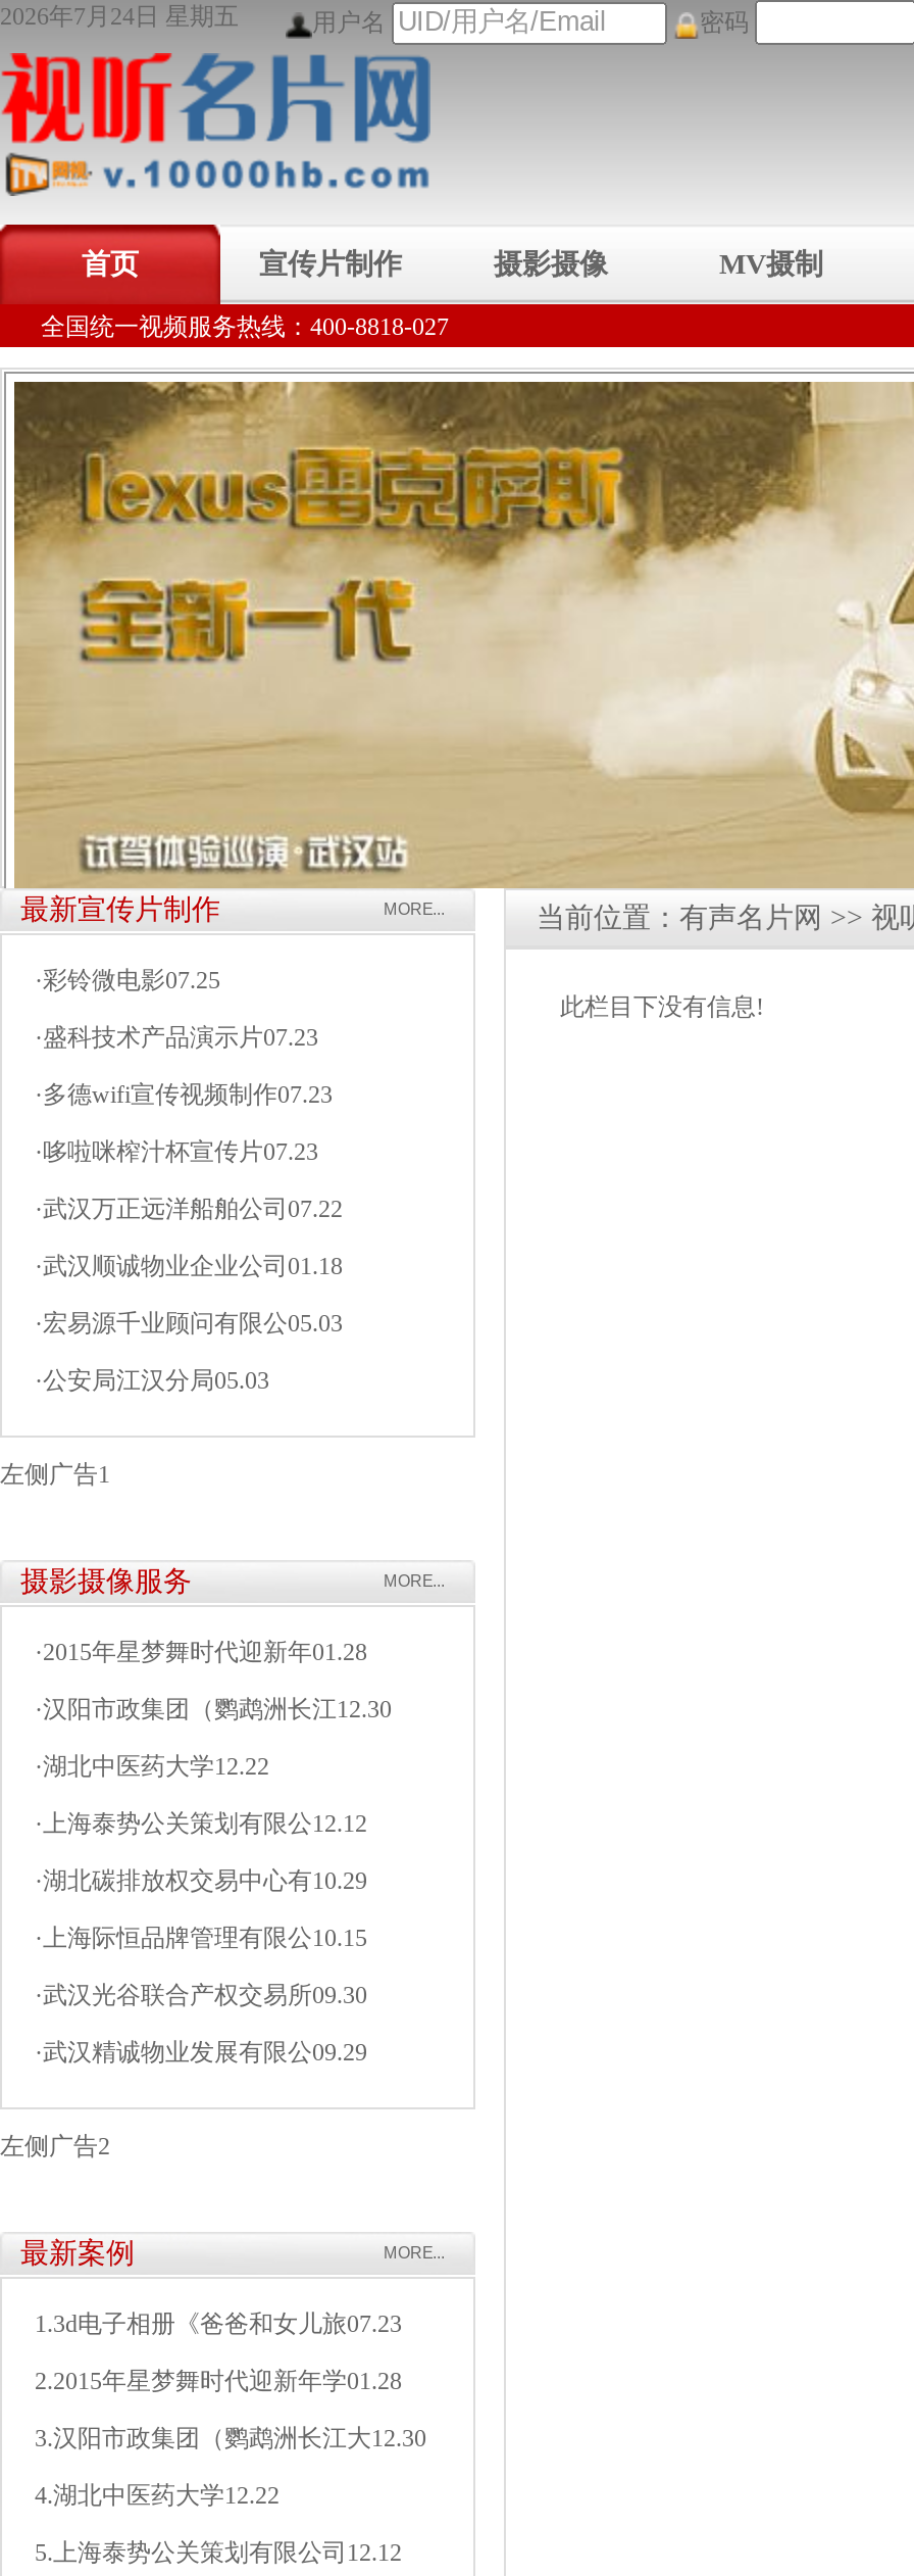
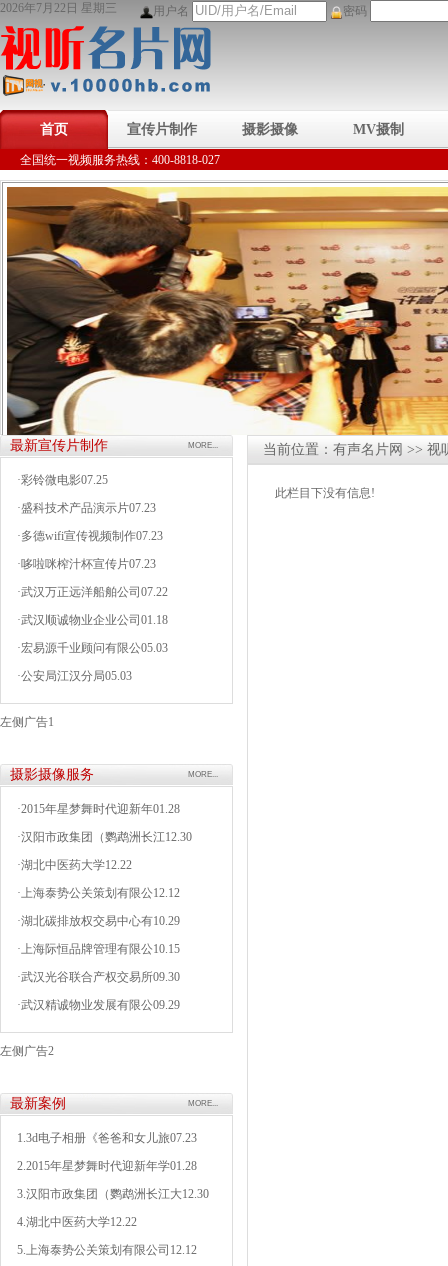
- 2026年7月24日 星期五
+ 2026年7月22日 星期三

- [image]
+ [image]
